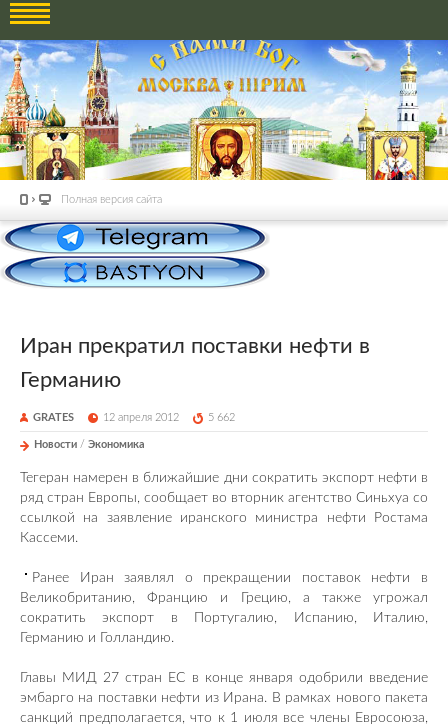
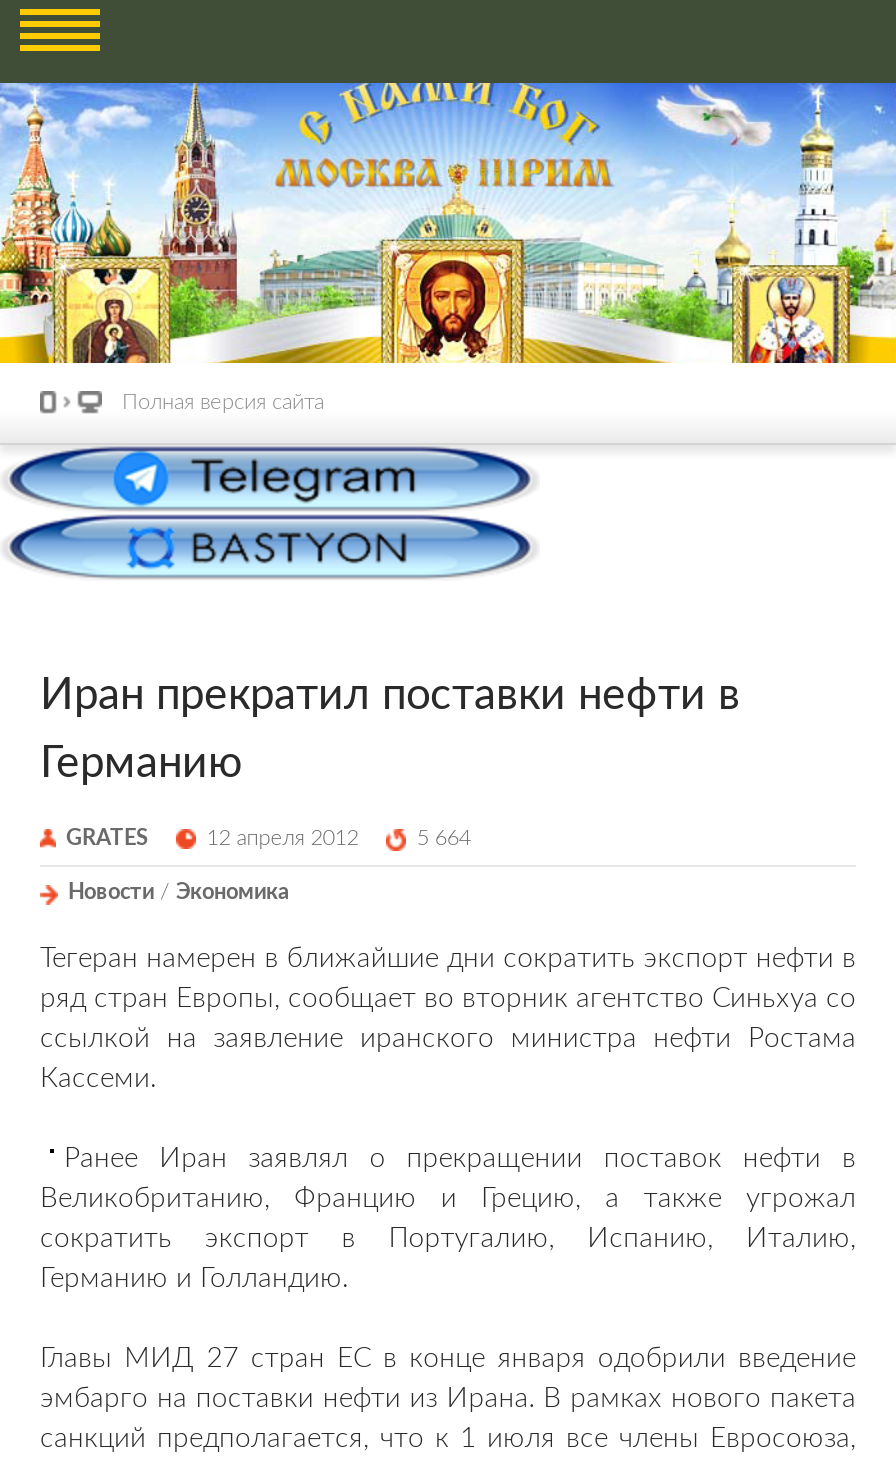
- 5 662
+ 5 664
